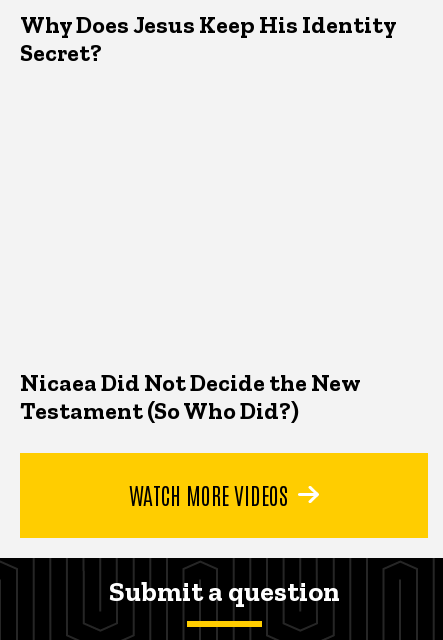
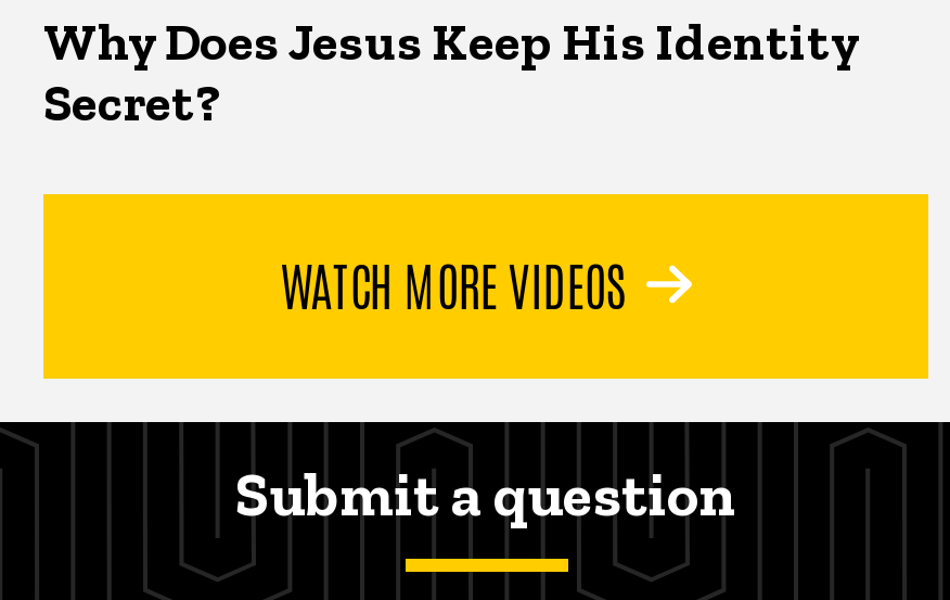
- Nicaea Did Not Decide the New
- Testament (So Who Did?)
